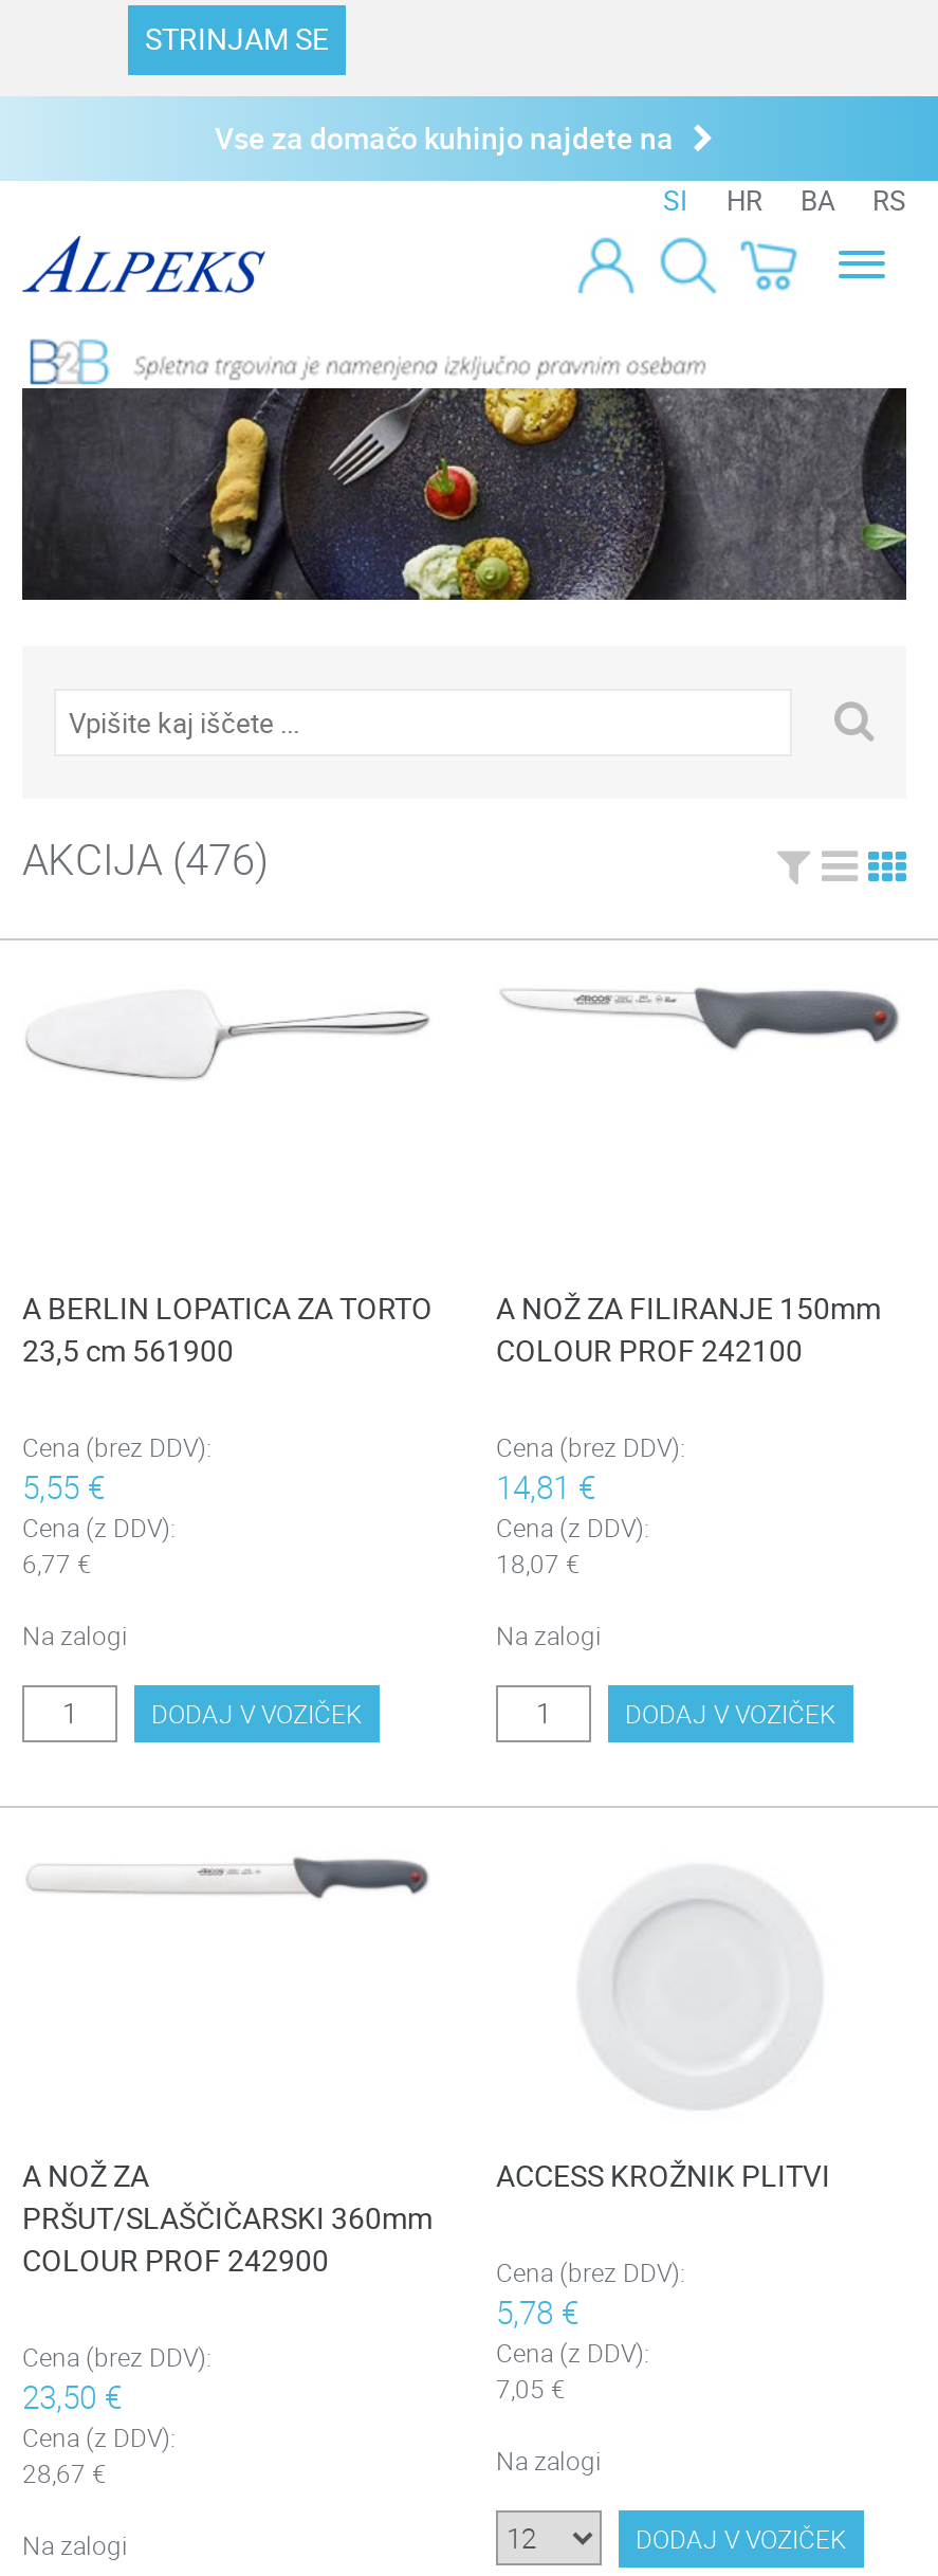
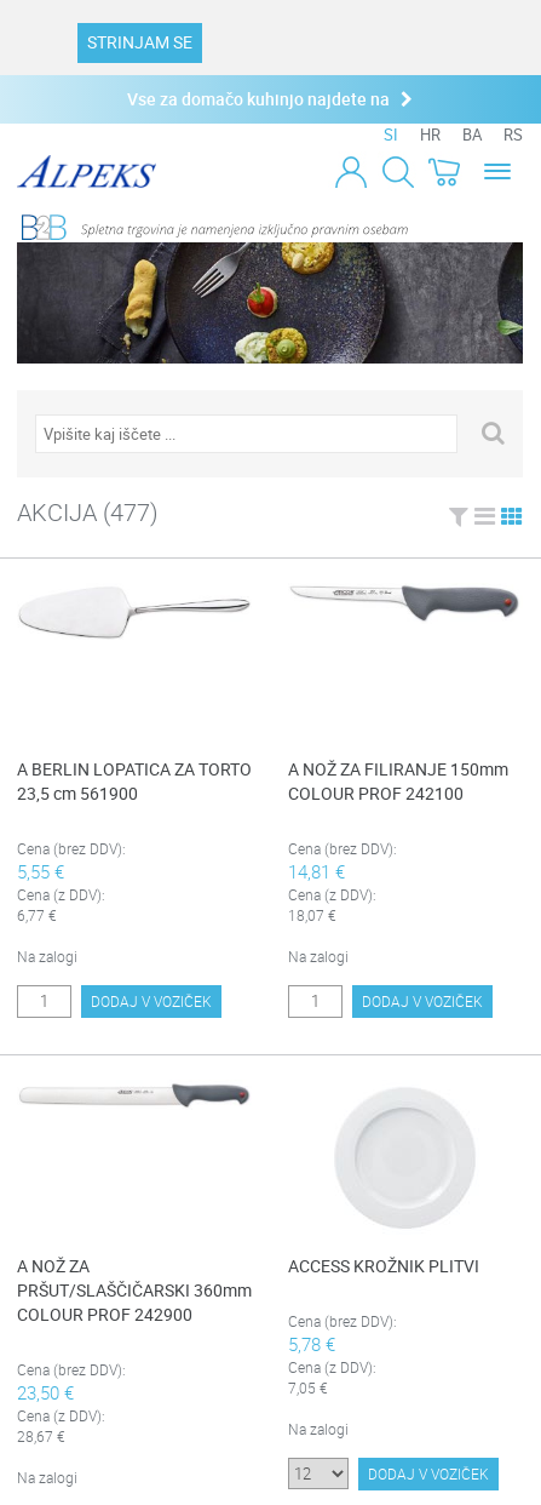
- AKCIJA (476)
+ AKCIJA (477)
